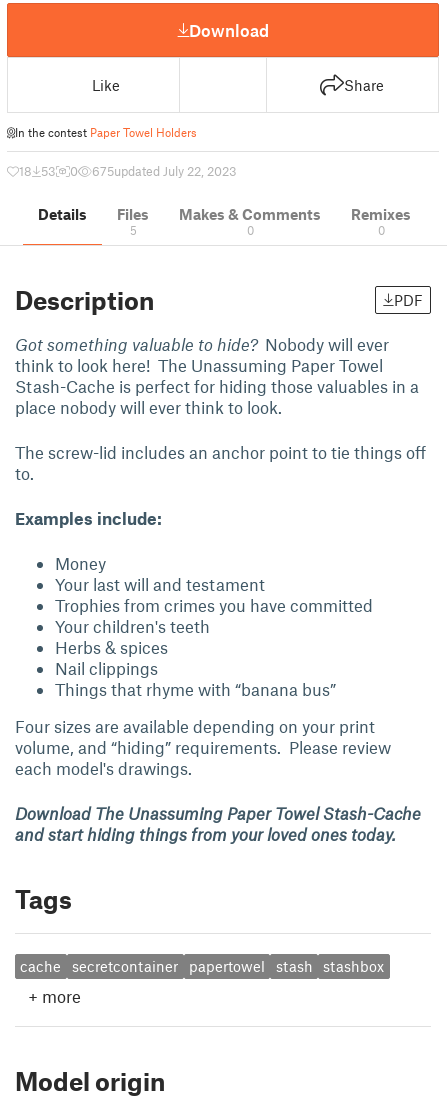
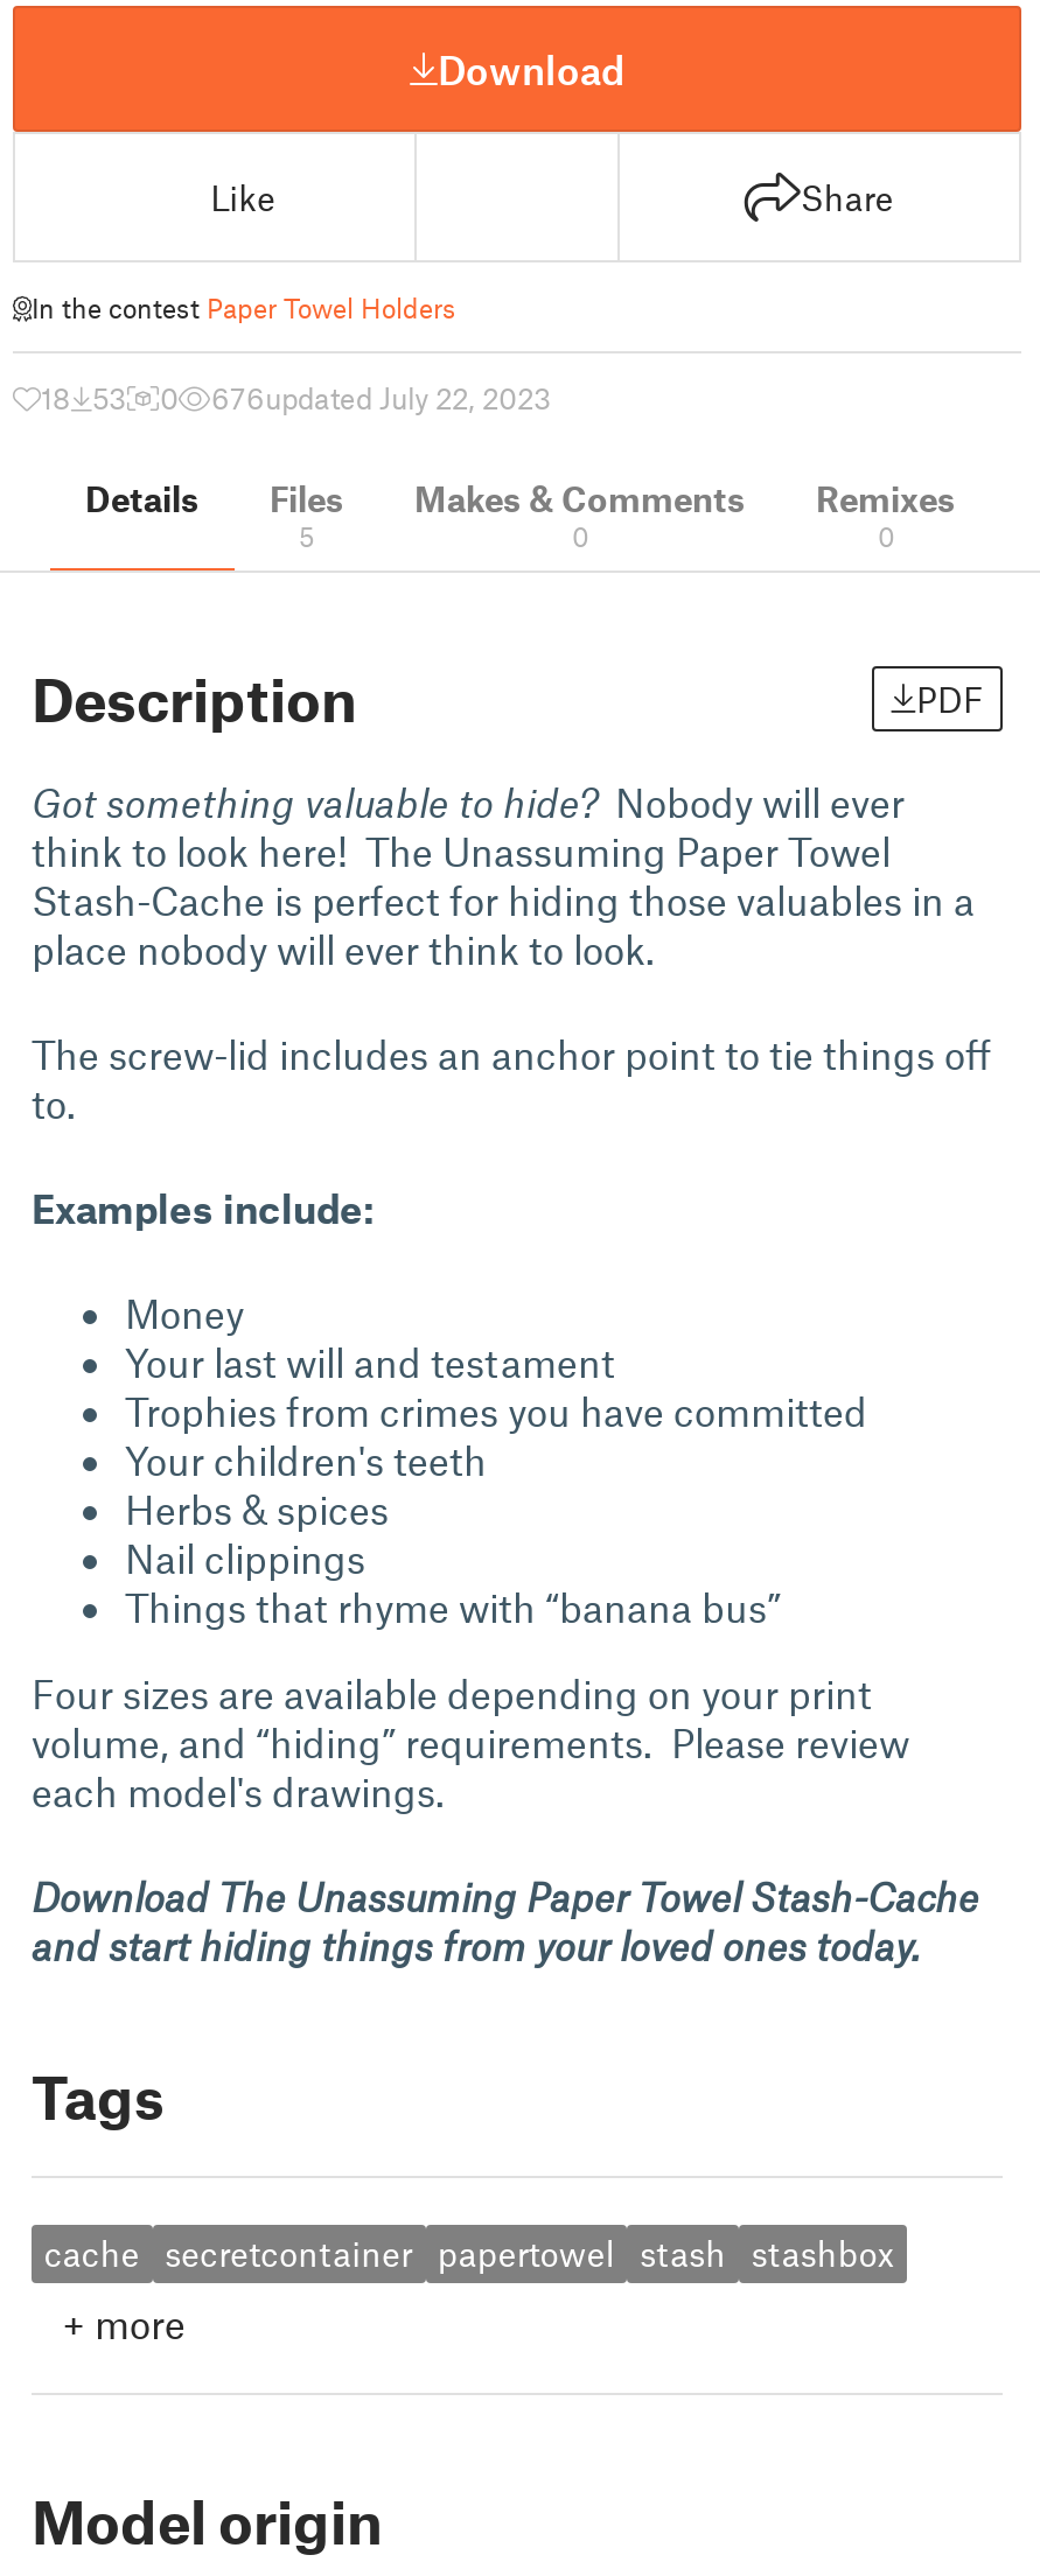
- 675updated July 22, 2023
+ 676updated July 22, 2023
